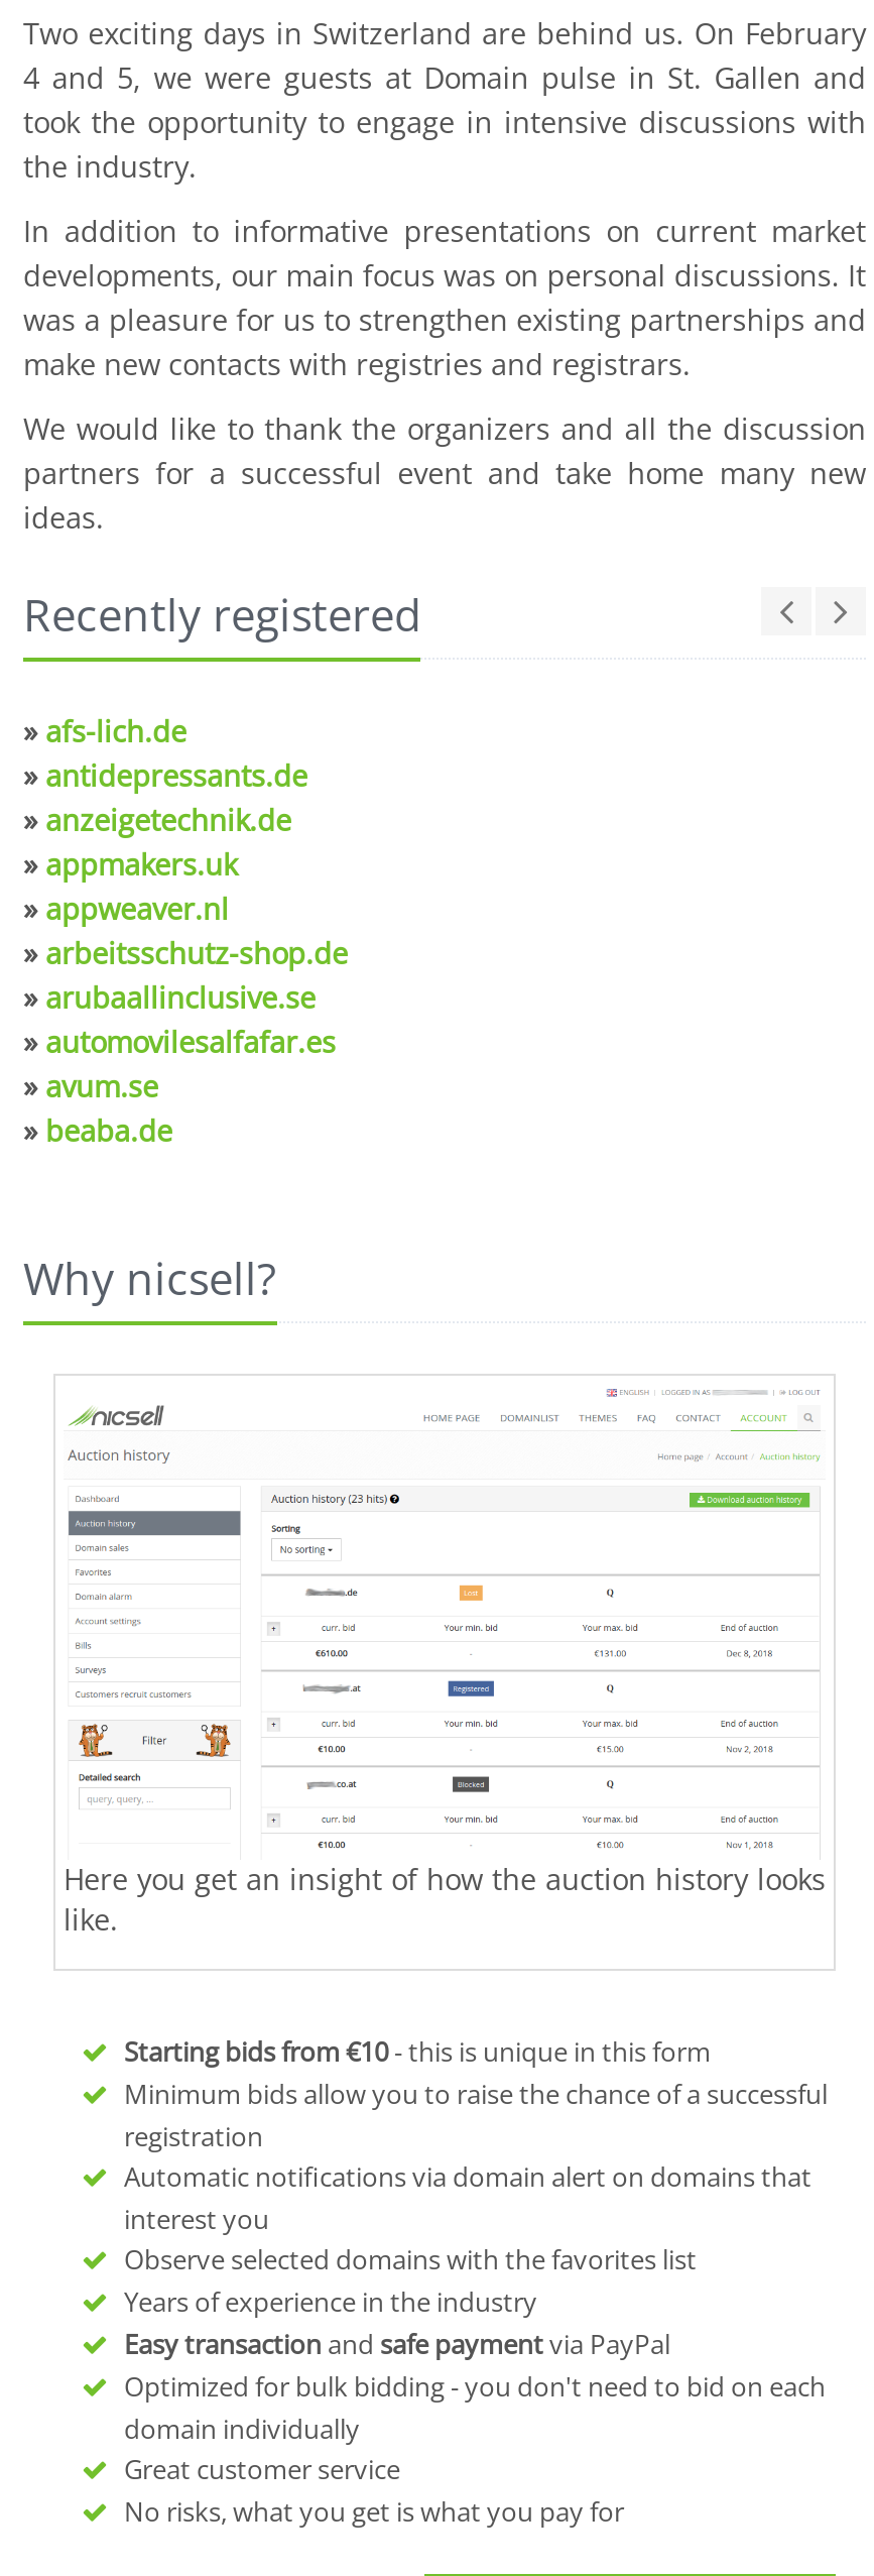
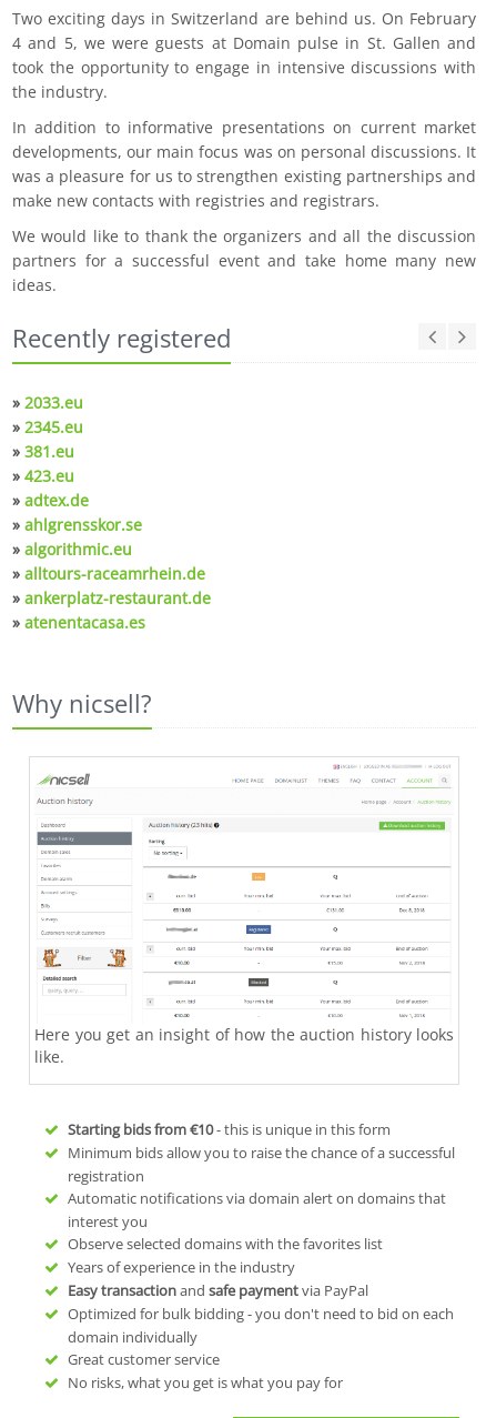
- » afs-lich.de
- » antidepressants.de
- » anzeigetechnik.de
- » appmakers.uk
- » appweaver.nl
- » arbeitsschutz-shop.de
- » arubaallinclusive.se
- » automovilesalfafar.es
- » avum.se
- » beaba.de
+ » 2033.eu
+ » 2345.eu
+ » 381.eu
+ » 423.eu
+ » adtex.de
+ » ahlgrensskor.se
+ » algorithmic.eu
+ » alltours-raceamrhein.de
+ » ankerplatz-restaurant.de
+ » atenentacasa.es
